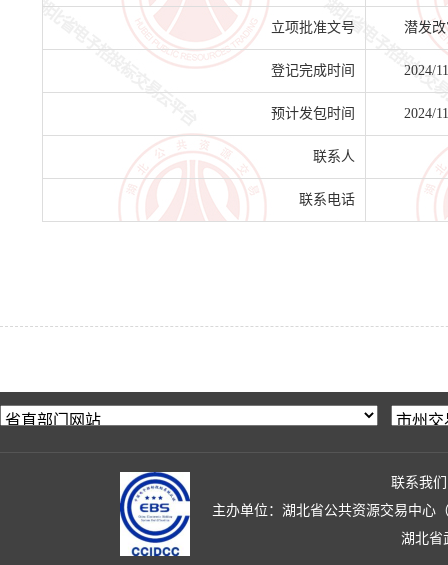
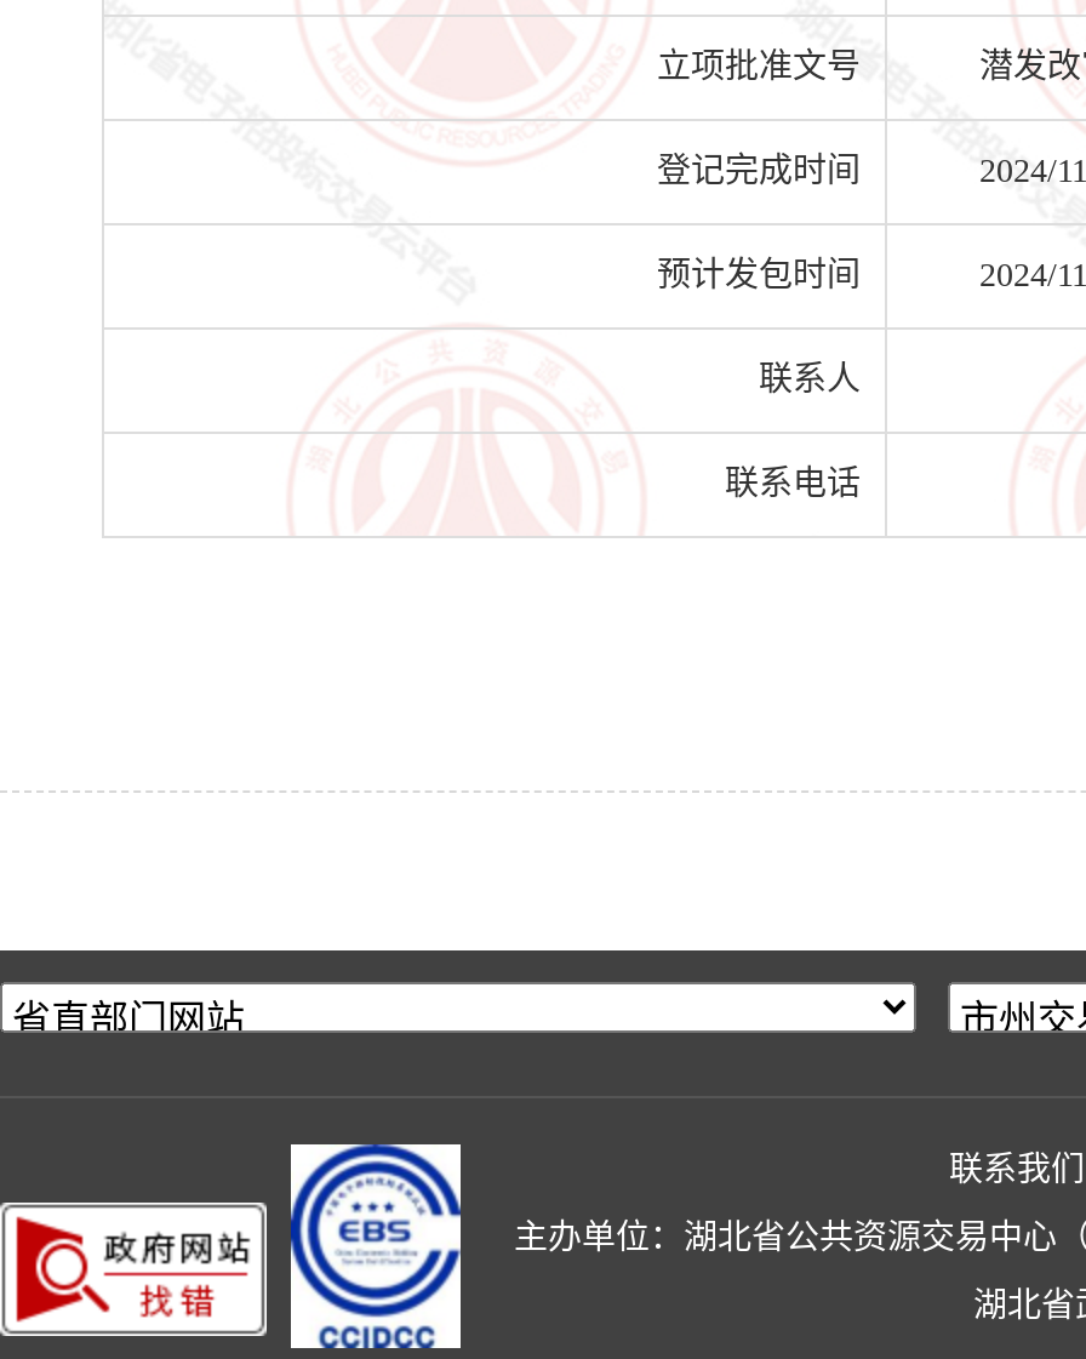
+ [image]
